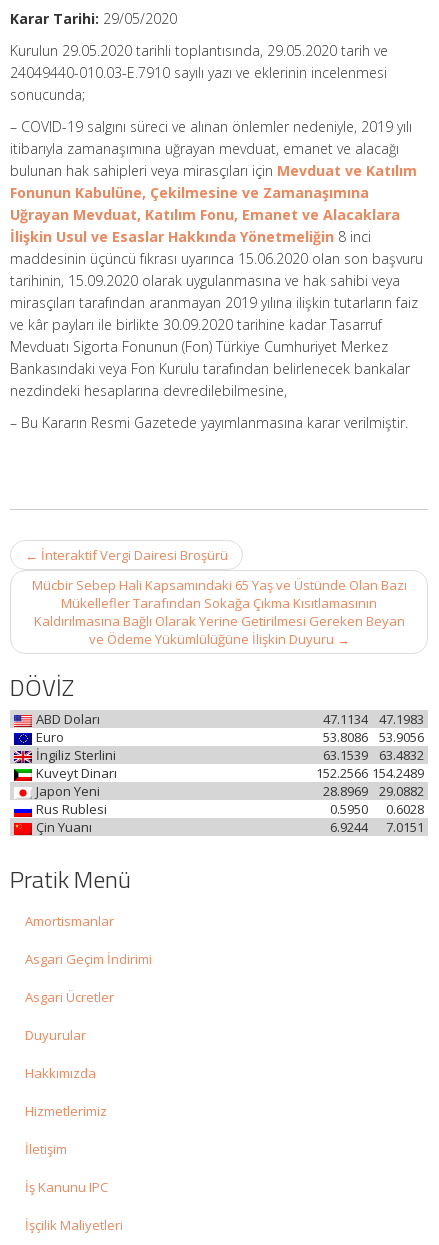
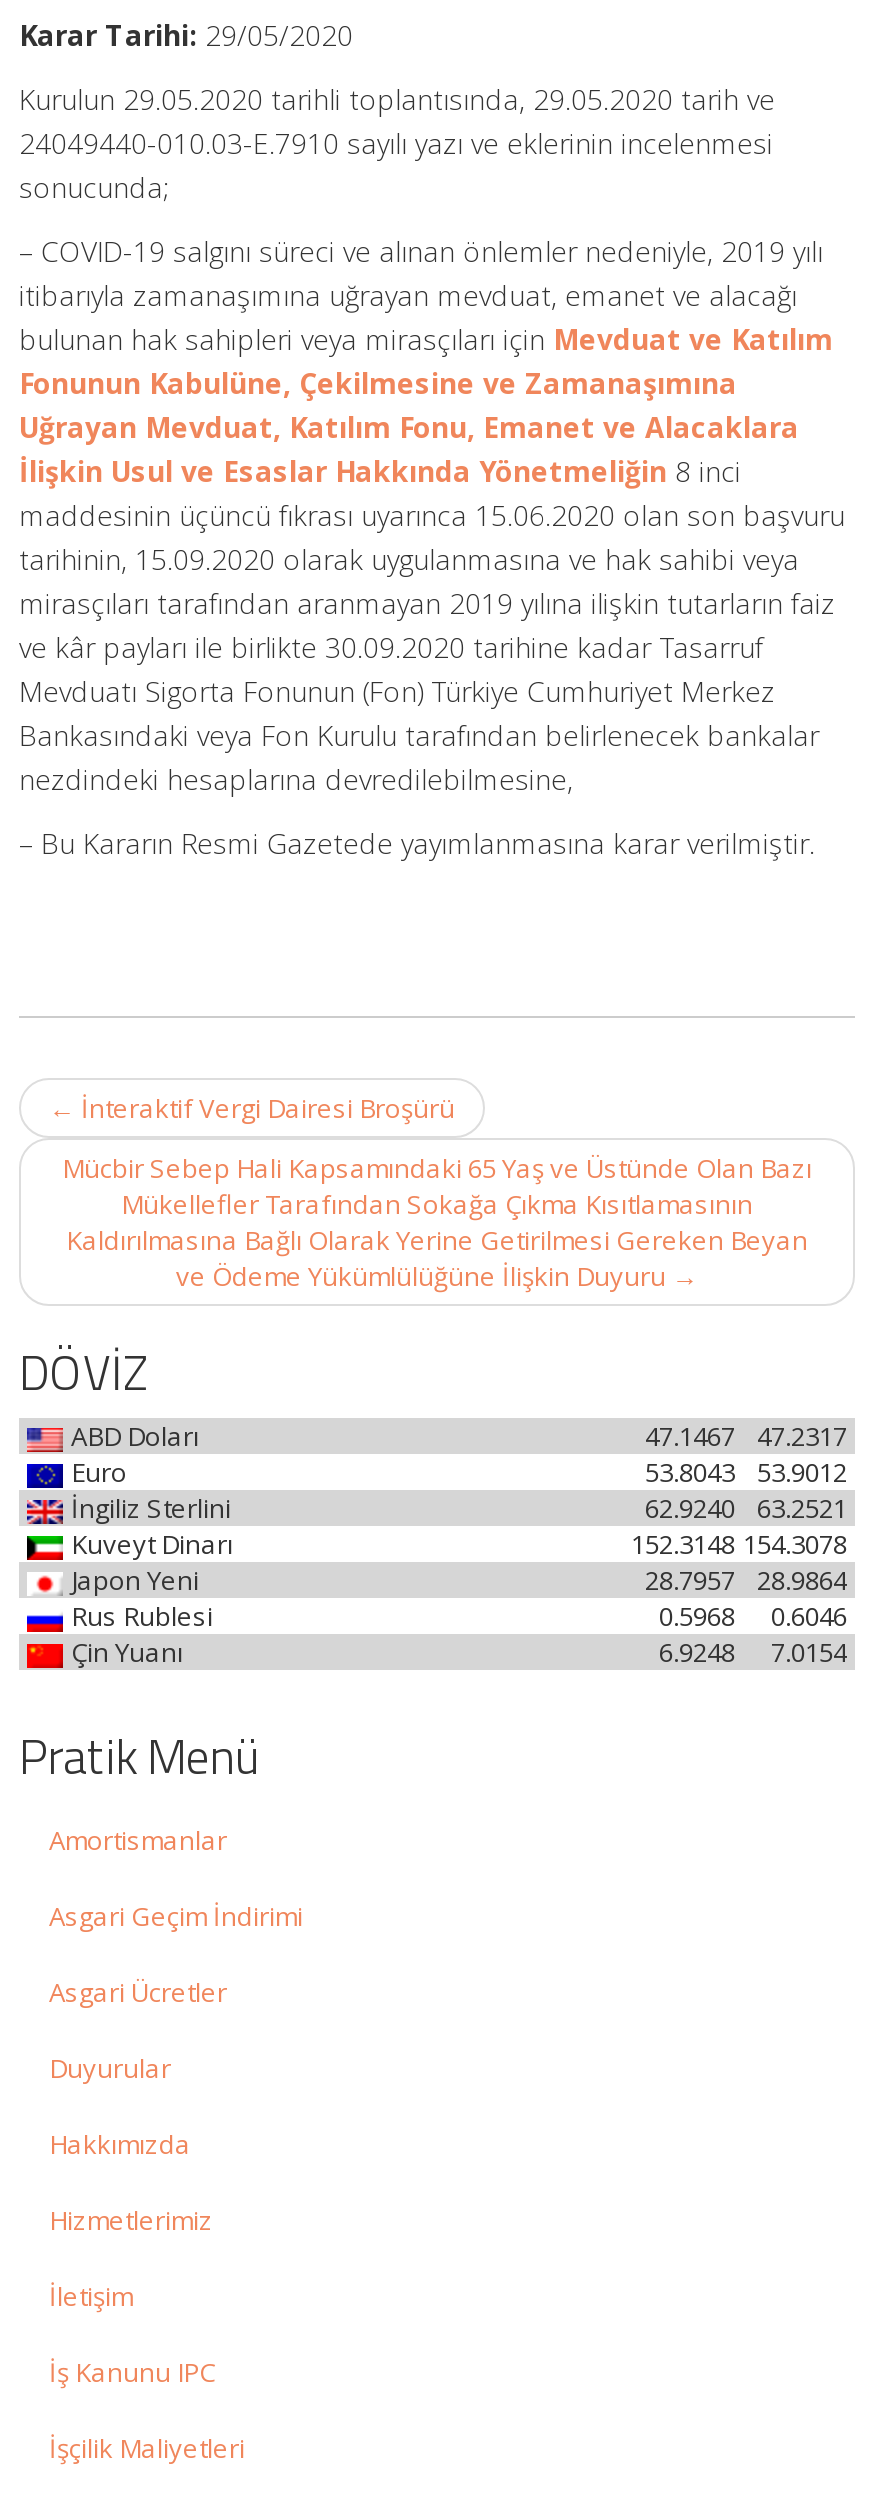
- 47.1134
+ 47.1467

- 47.1983
+ 47.2317

- 53.8086
+ 53.8043

- 53.9056
+ 53.9012

- 63.1539
+ 62.9240

- 63.4832
+ 63.2521

- 152.2566
+ 152.3148

- 154.2489
+ 154.3078

- 28.8969
+ 28.7957

- 29.0882
+ 28.9864

- 0.5950
+ 0.5968

- 0.6028
+ 0.6046

- 6.9244
+ 6.9248

- 7.0151
+ 7.0154
